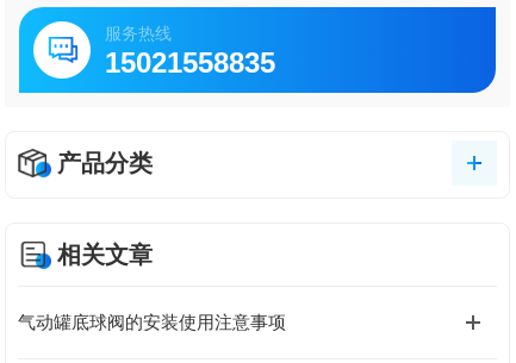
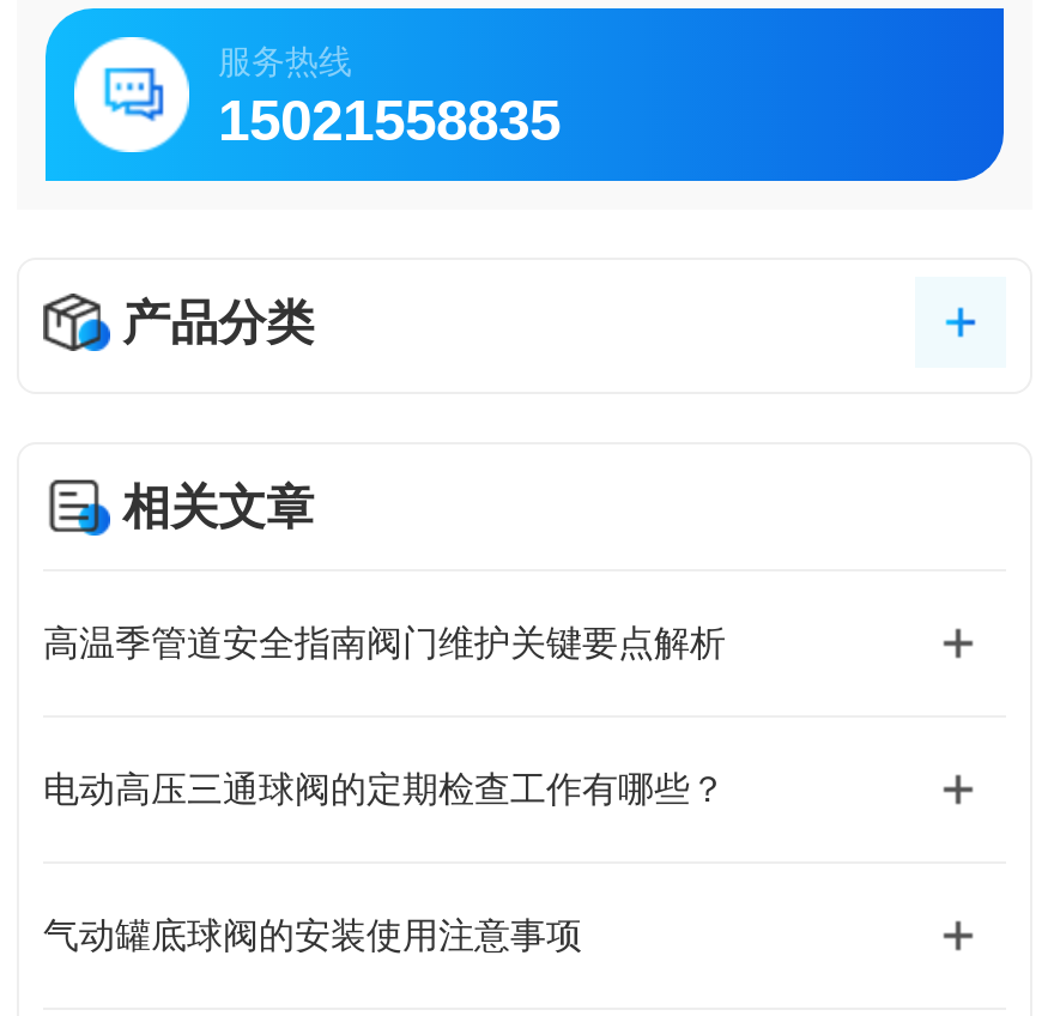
+ 高温季管道安全指南阀门维护关键要点解析

+ 电动高压三通球阀的定期检查工作有哪些？
